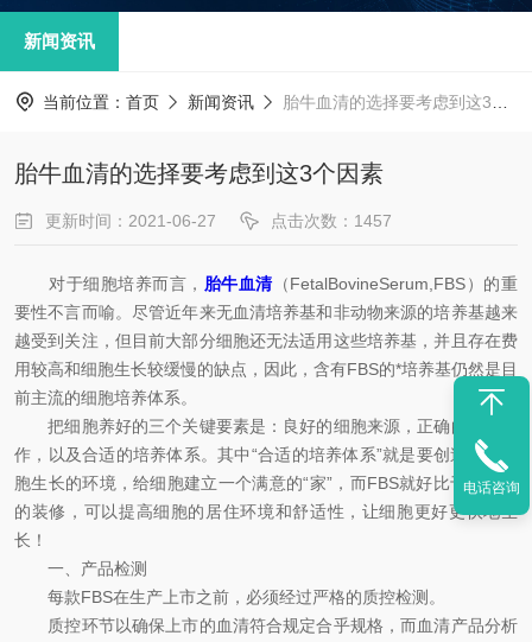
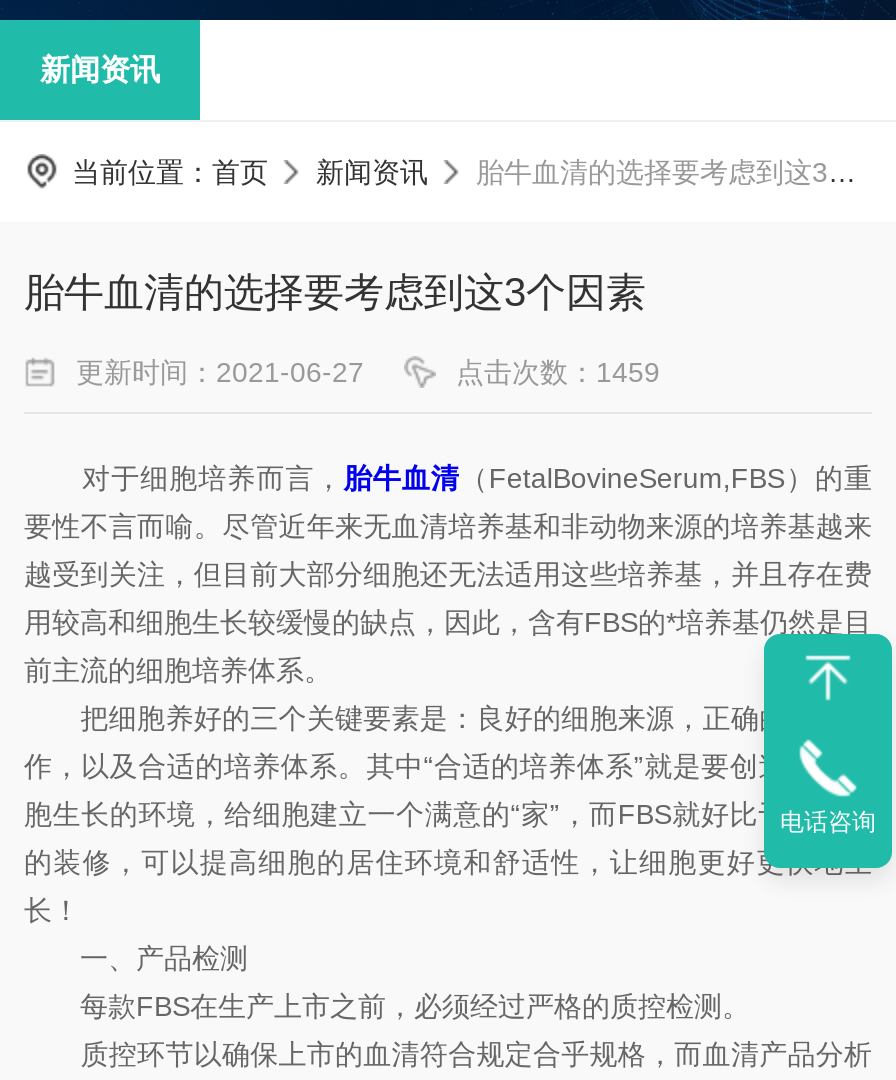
- 点击次数：1457
+ 点击次数：1459
